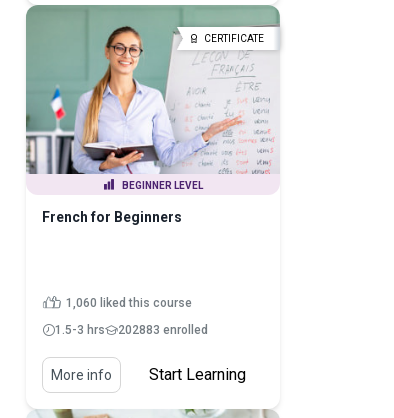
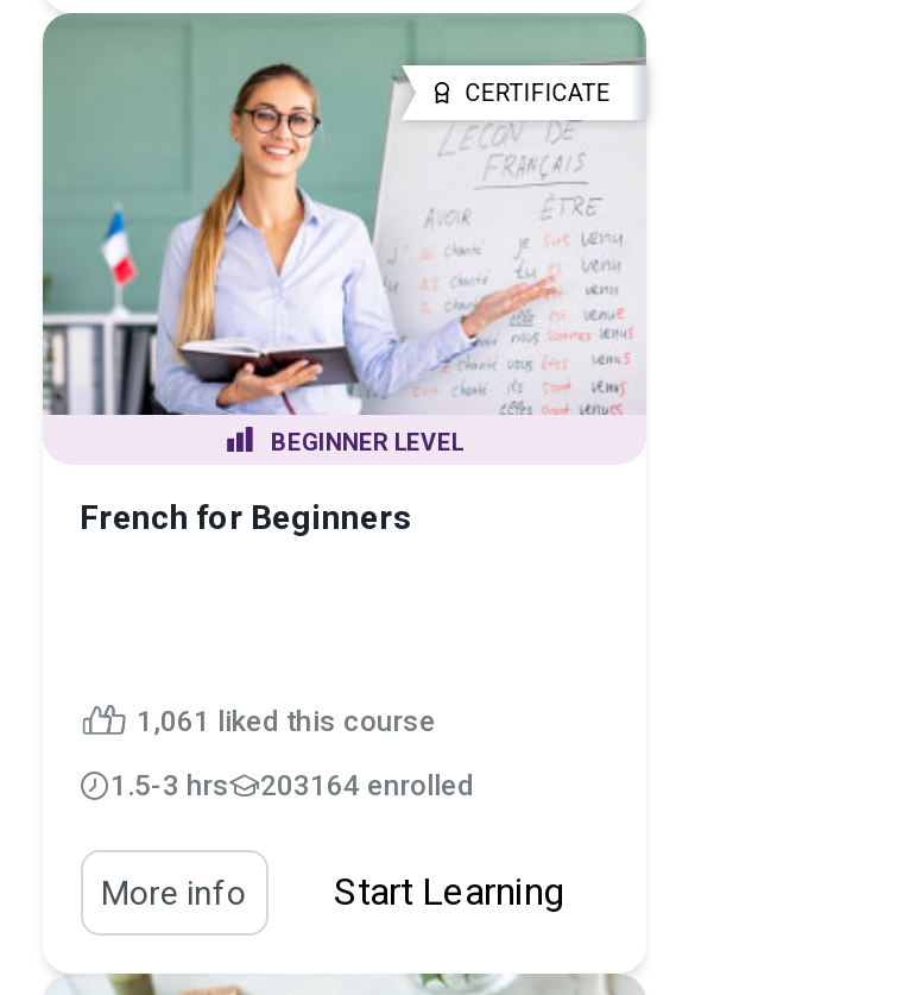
- 1,060 liked this course
+ 1,061 liked this course

- 1.5-3 hrs 202883 enrolled
+ 1.5-3 hrs 203164 enrolled
